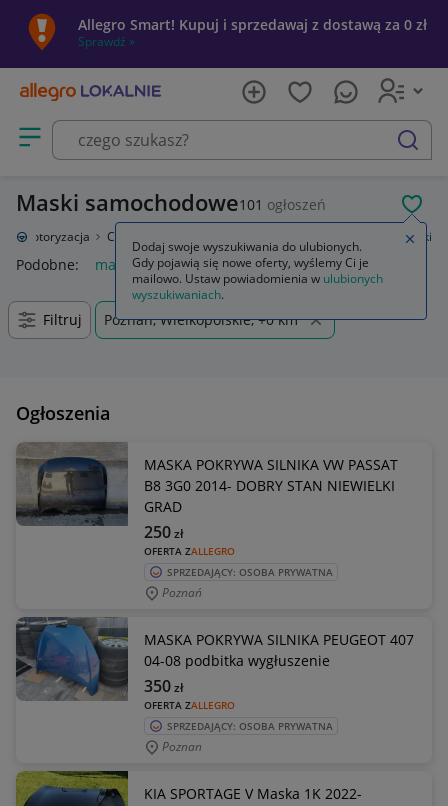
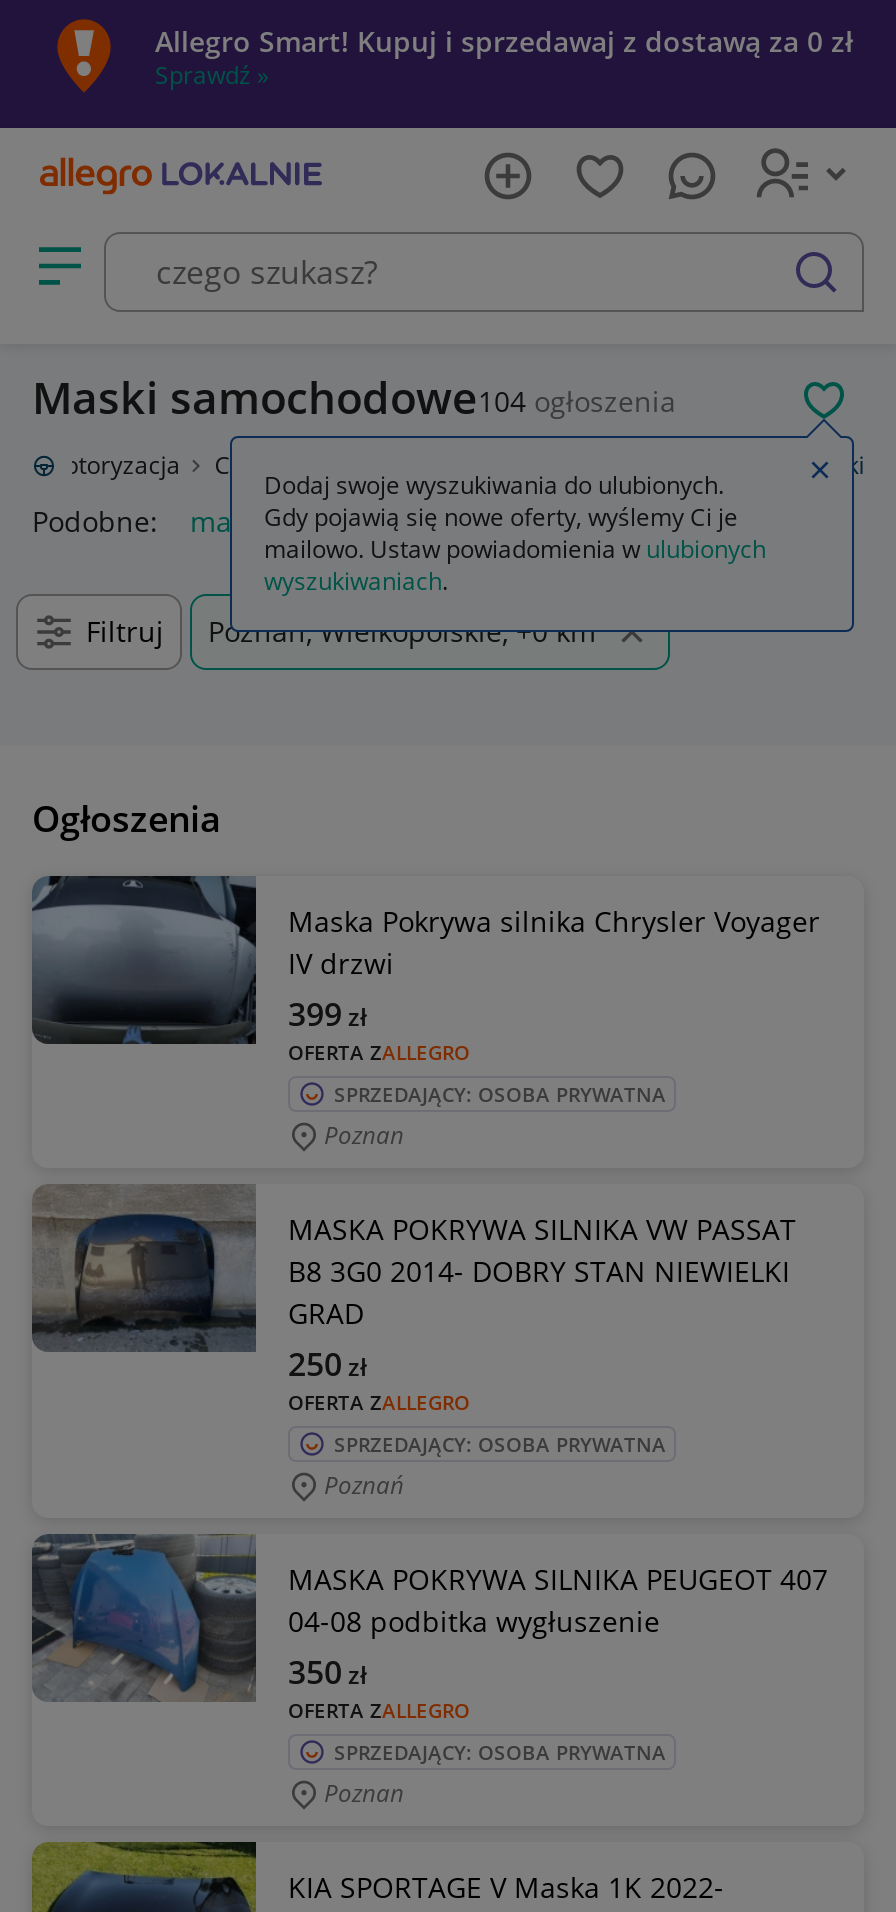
- Maski samochodowe101ogłoszeń
+ Maski samochodowe104ogłoszenia

+ [image]
+ Maska Pokrywa silnika Chrysler Voyager
+ IV drzwi
+ OFERTA ZALLEGRO

+ 399 zł
+ SPRZEDAJĄCY: OSOBA PRYWATNA
+ Poznan
